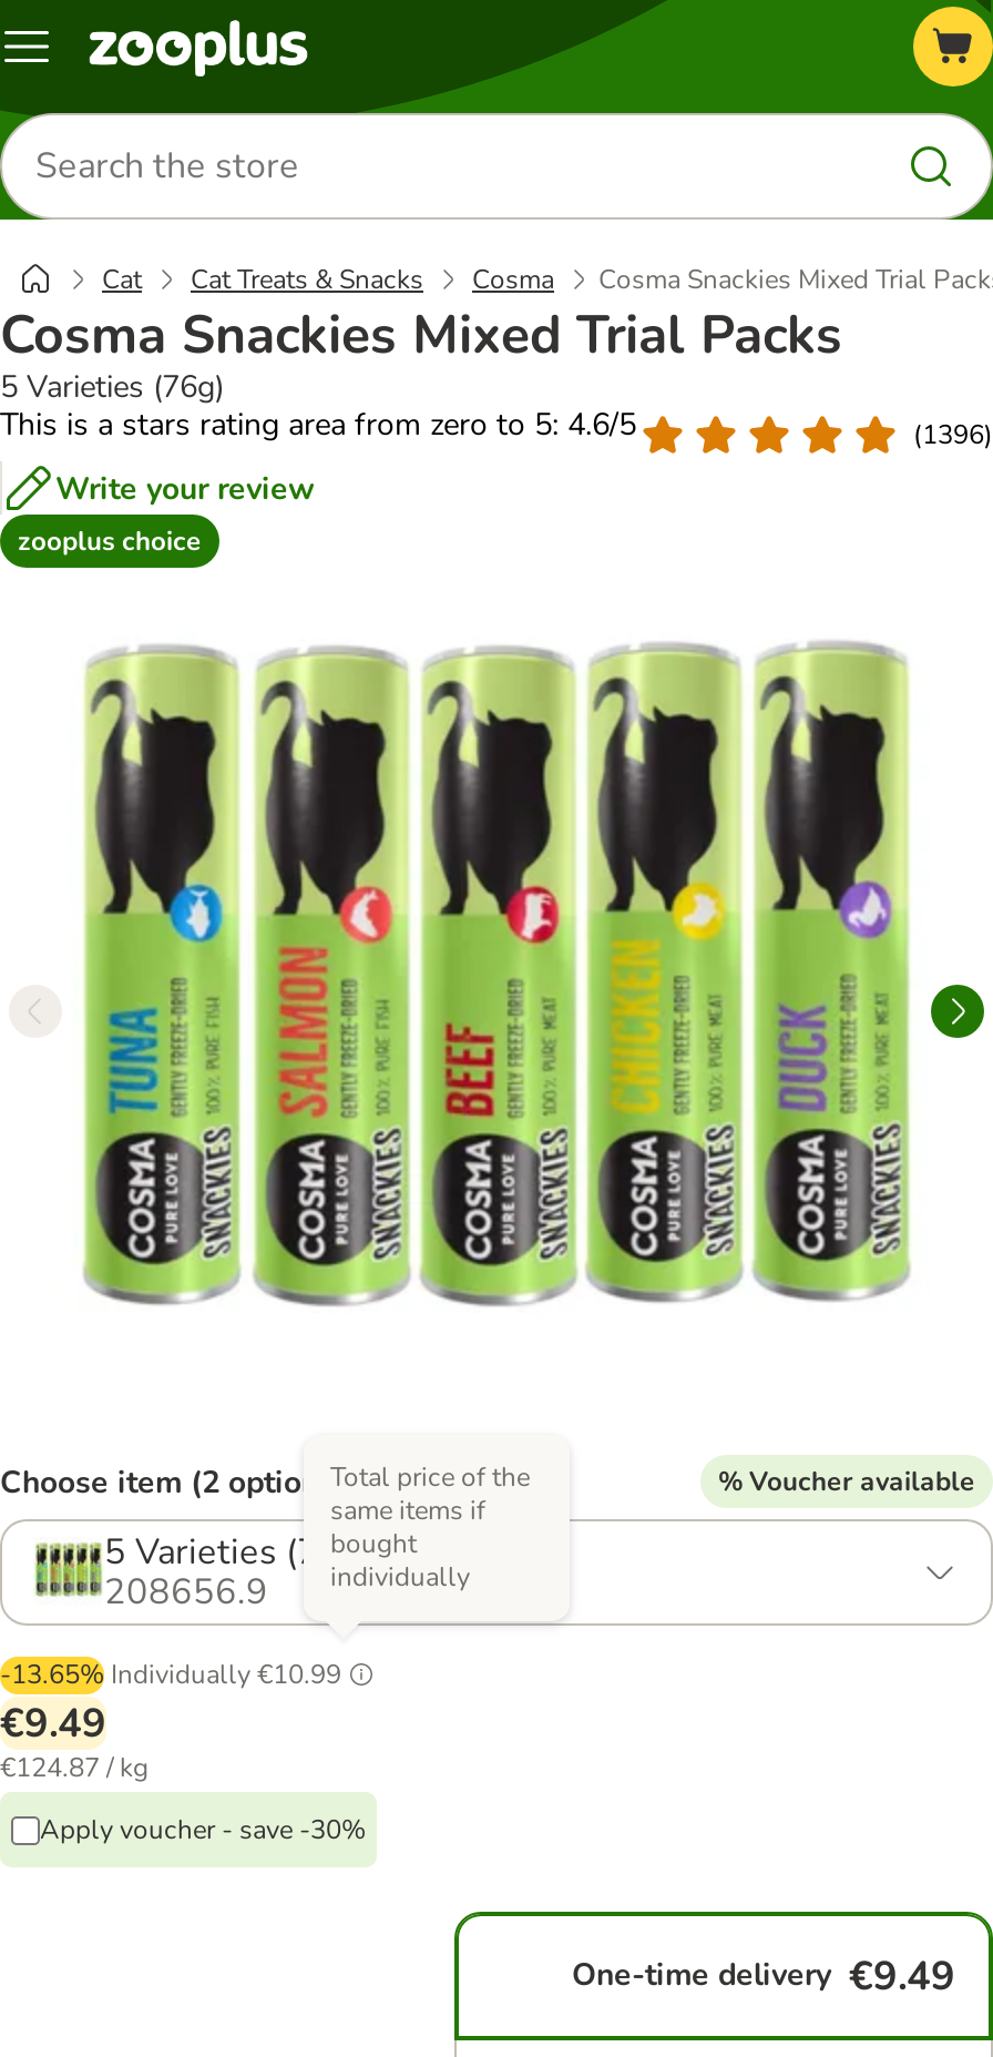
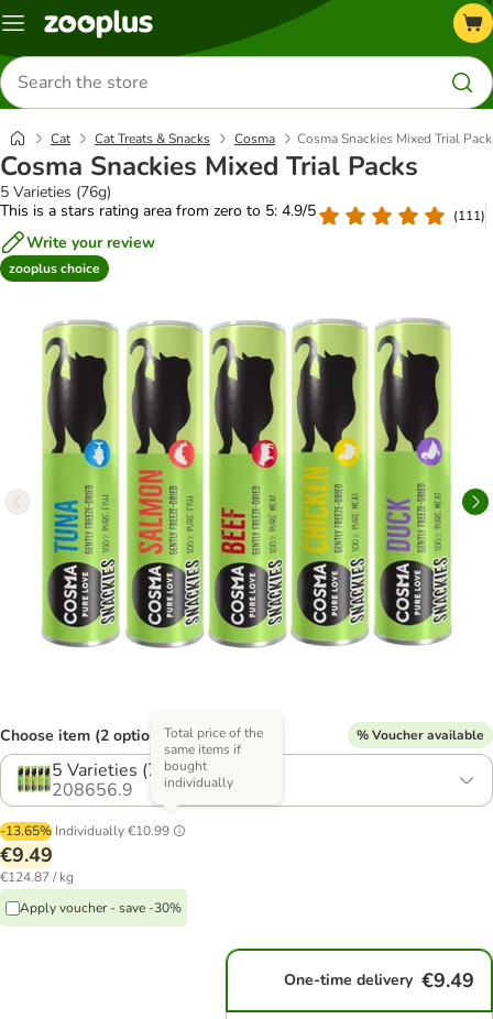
- This is a stars rating area from zero to 5: 4.6/5
+ This is a stars rating area from zero to 5: 4.9/5

- (1396)
+ (111)
